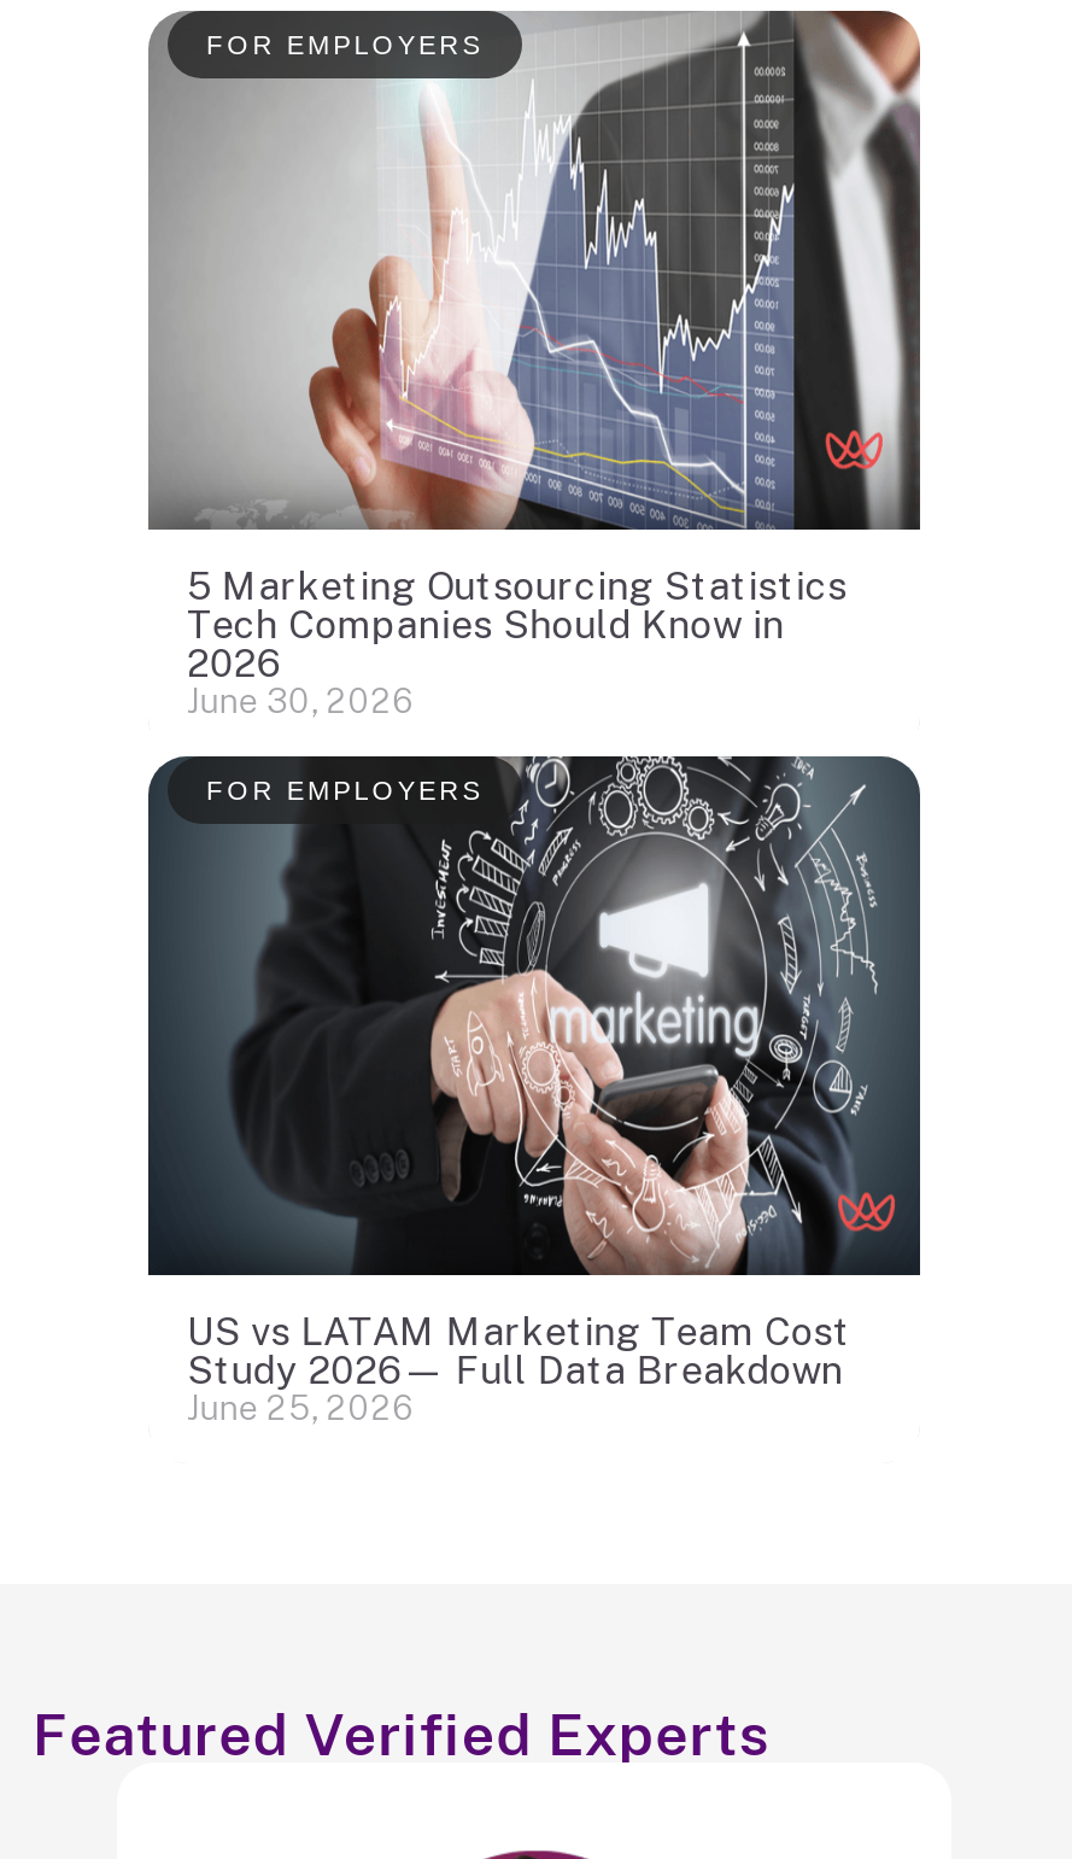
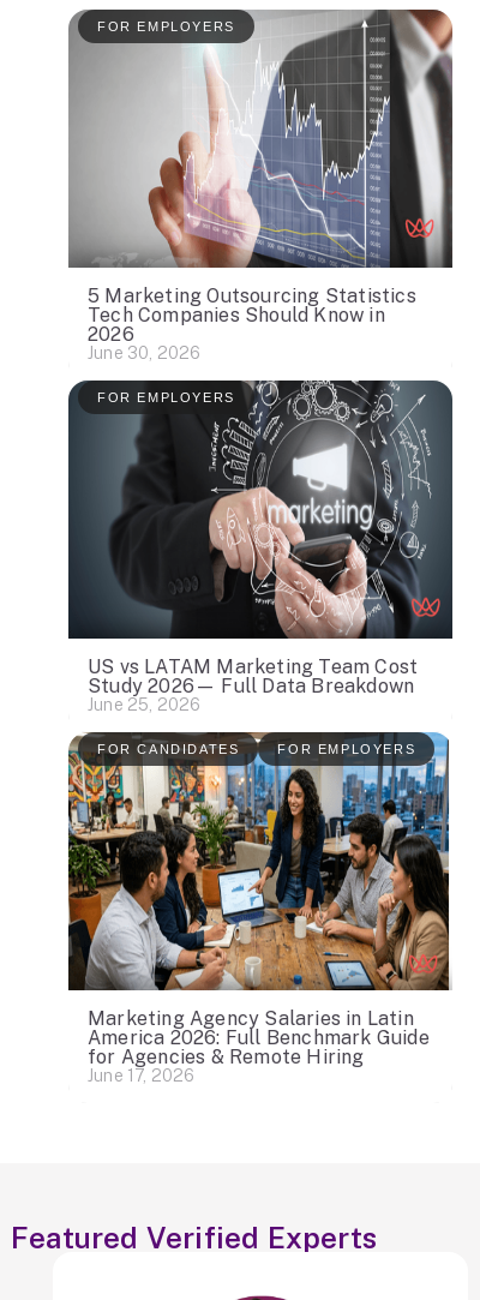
+ [image]
+ FOR CANDIDATES
+ FOR EMPLOYERS

+ Marketing Agency Salaries in Latin
+ America 2026: Full Benchmark Guide
+ for Agencies & Remote Hiring
+ June 17, 2026
